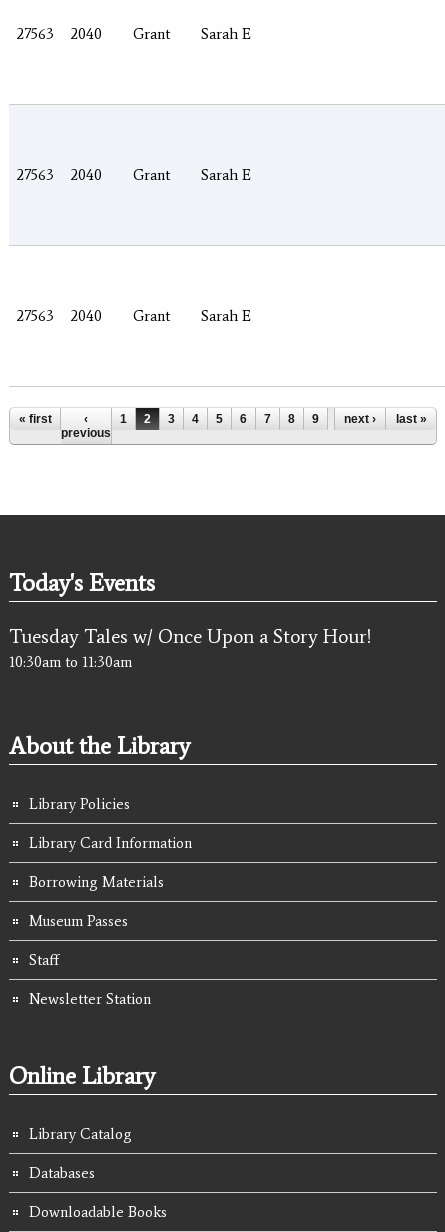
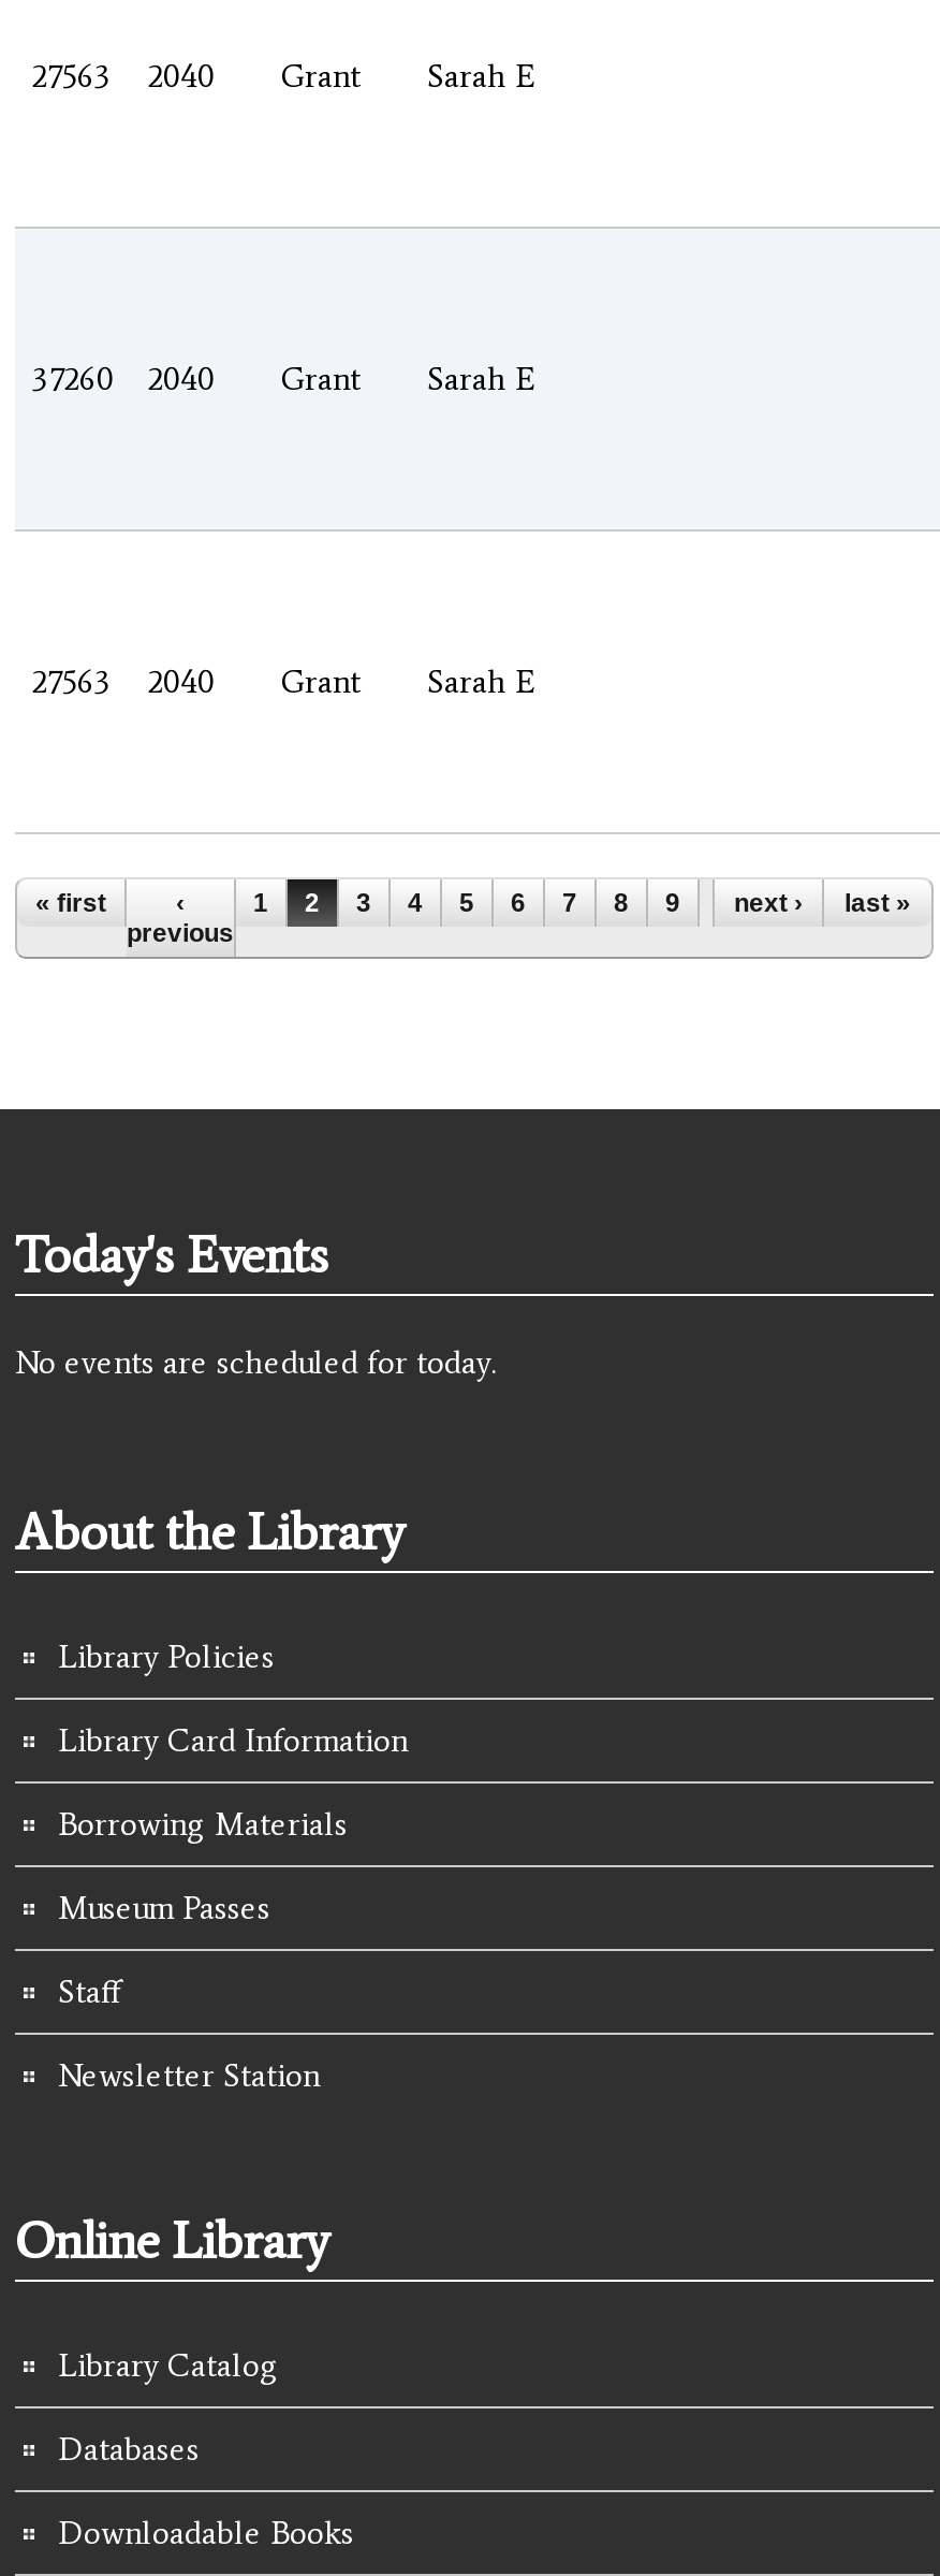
- 27563 2040 Grant Sarah E
+ 37260 2040 Grant Sarah E

- Tuesday Tales w/ Once Upon a Story Hour!
- 10:30am to 11:30am
+ No events are scheduled for today.
